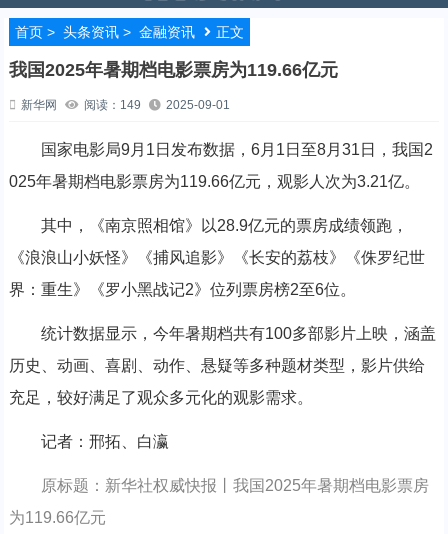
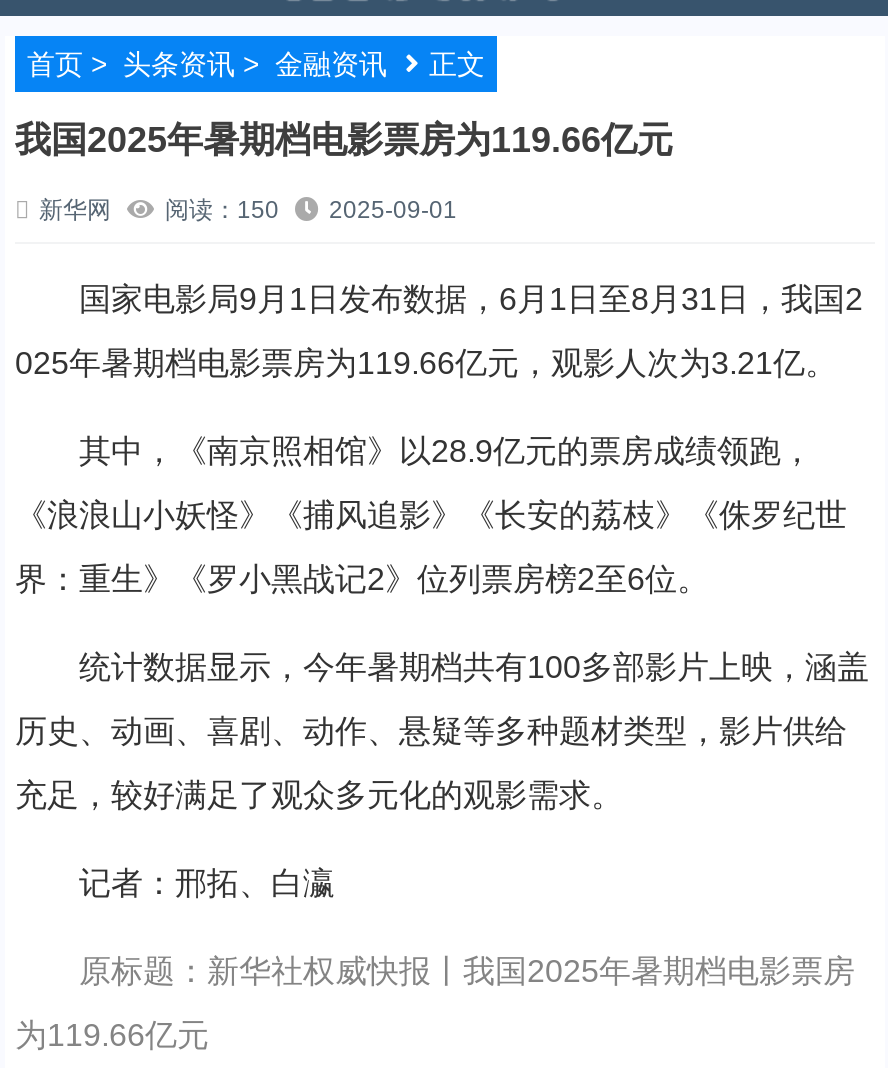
- 新华网 阅读：149 2025-09-01
+ 新华网 阅读：150 2025-09-01
